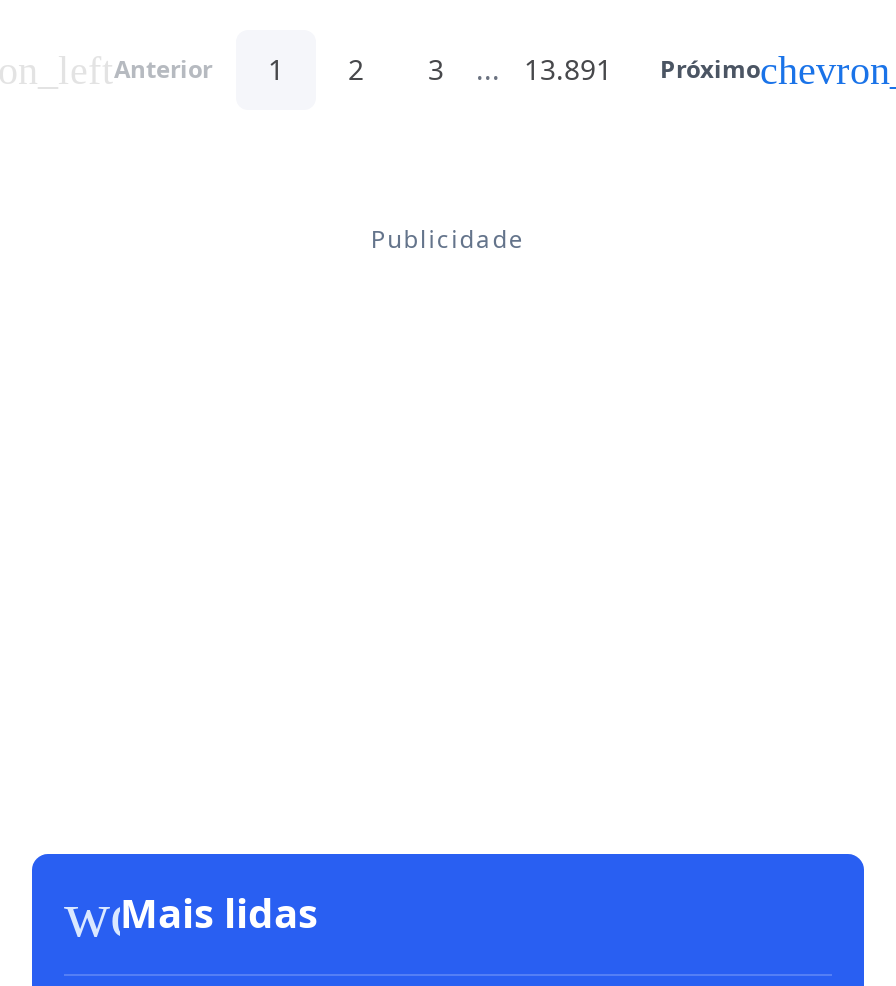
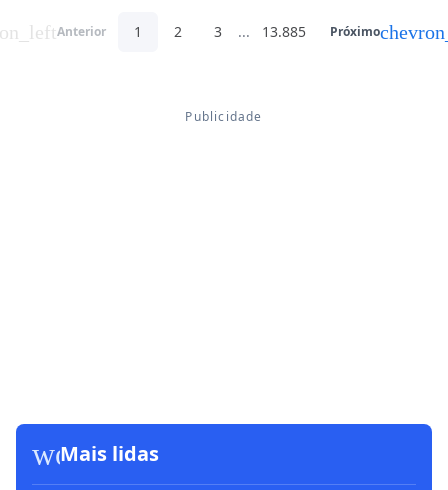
- 13.891
+ 13.885
